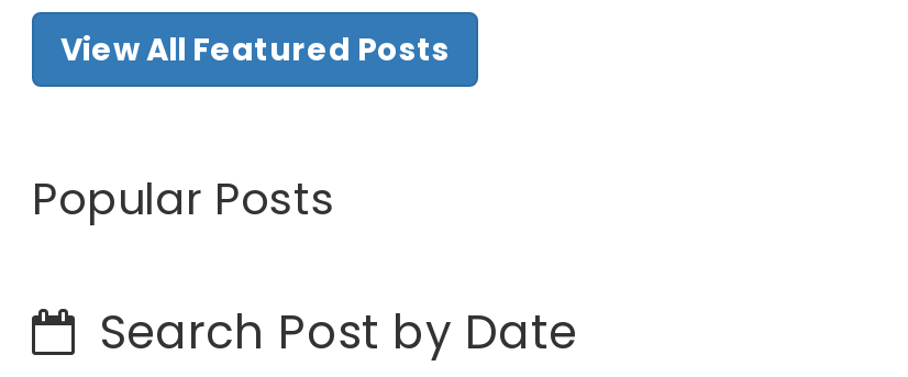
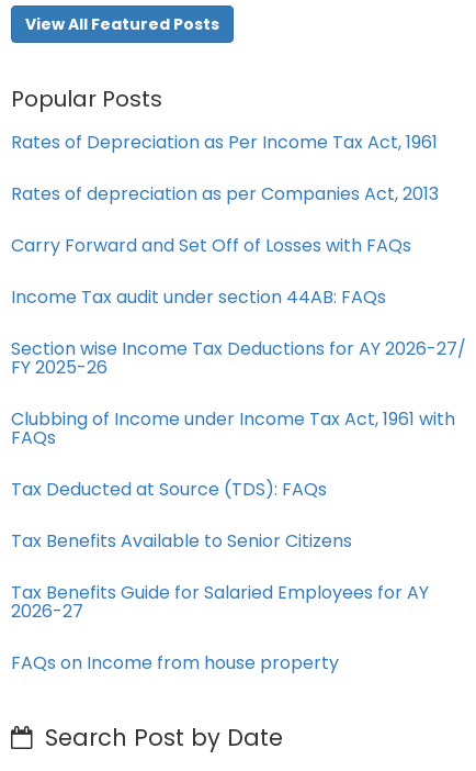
+ Rates of Depreciation as Per Income Tax Act, 1961
+ Rates of depreciation as per Companies Act, 2013
+ Carry Forward and Set Off of Losses with FAQs
+ Income Tax audit under section 44AB: FAQs
+ Section wise Income Tax Deductions for AY 2026-27/
+ FY 2025-26
+ Clubbing of Income under Income Tax Act, 1961 with
+ FAQs
+ Tax Deducted at Source (TDS): FAQs
+ Tax Benefits Available to Senior Citizens
+ Tax Benefits Guide for Salaried Employees for AY
+ 2026-27
+ FAQs on Income from house property
